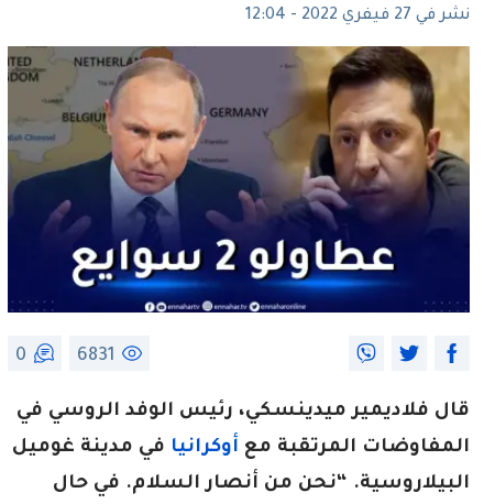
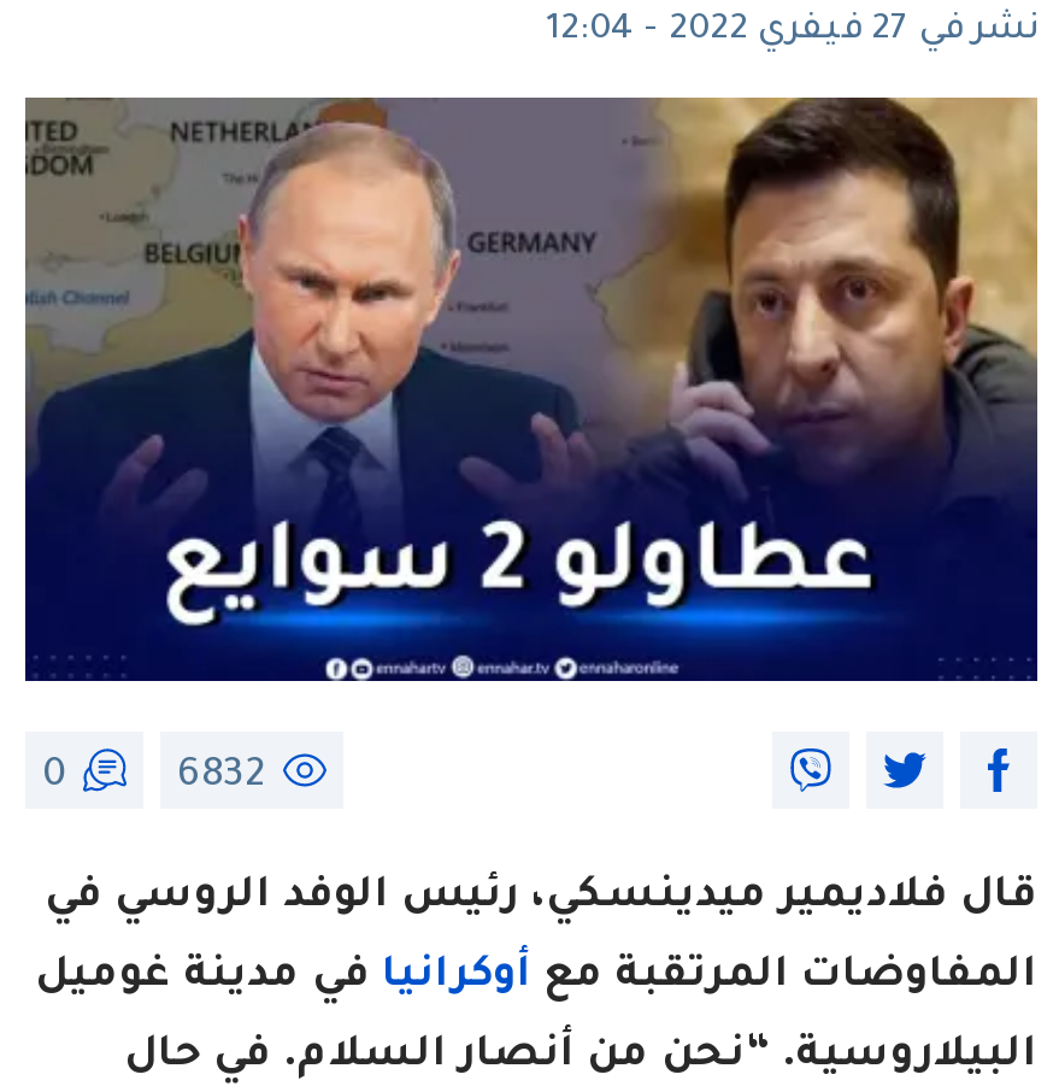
- 6831
+ 6832
